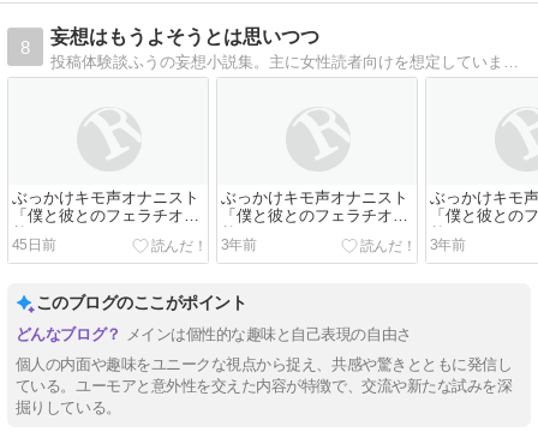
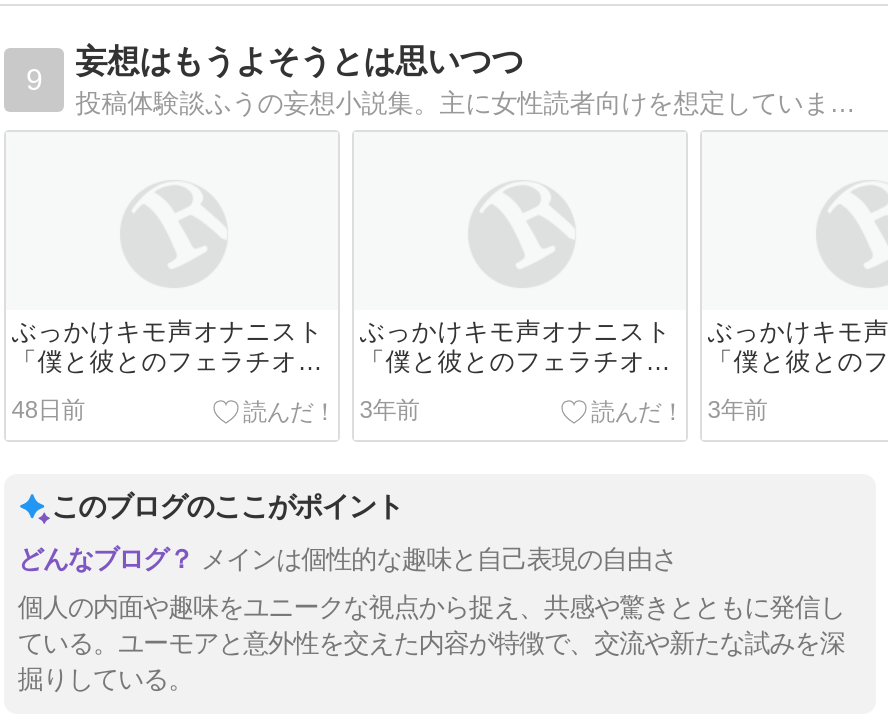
- 8
+ 9

- 45日前
+ 48日前
